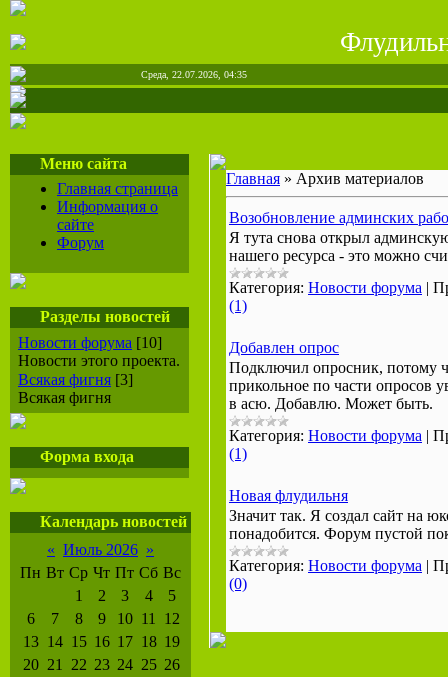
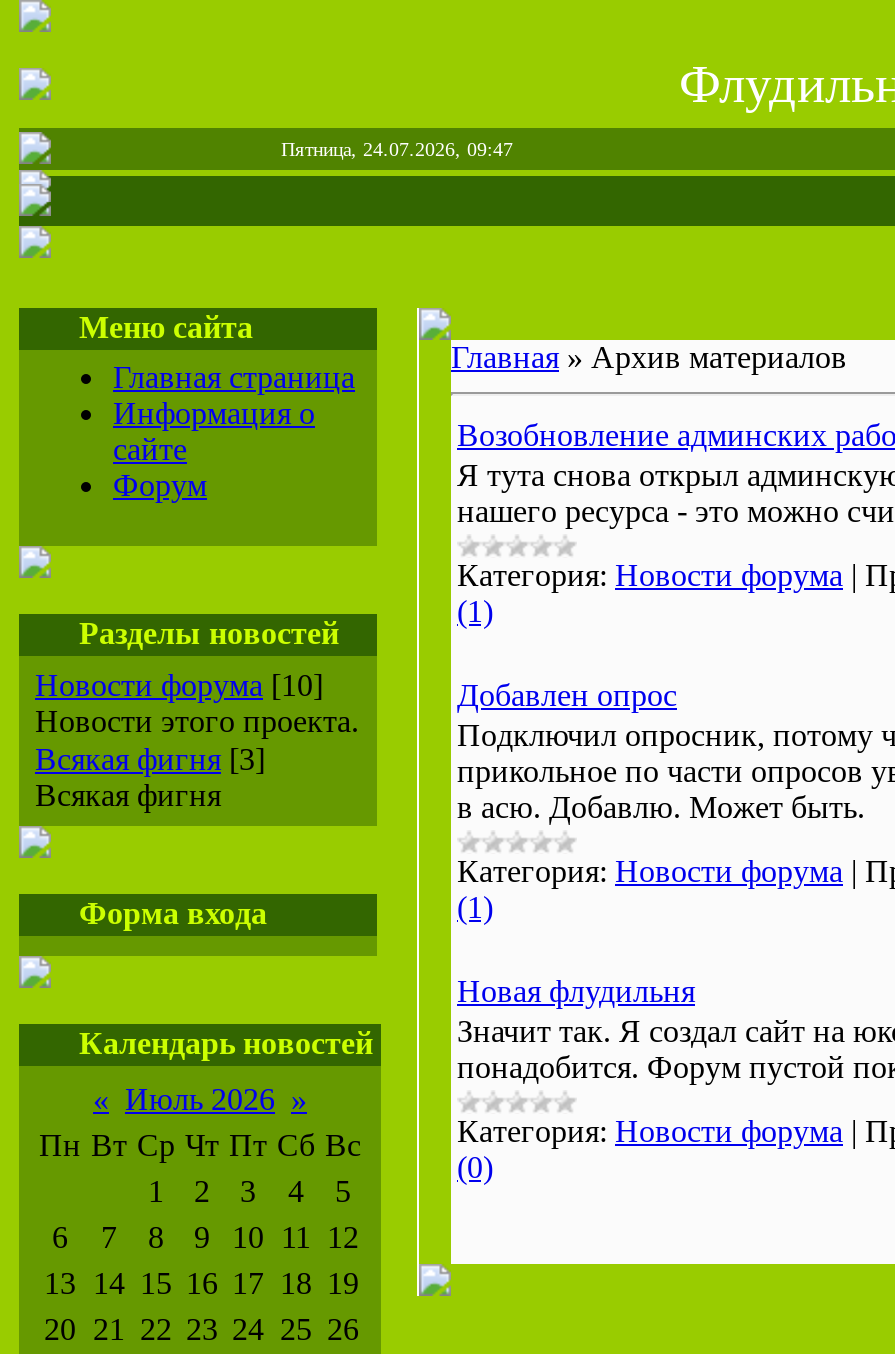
- Среда, 22.07.2026, 04:35
+ Пятница, 24.07.2026, 09:47
